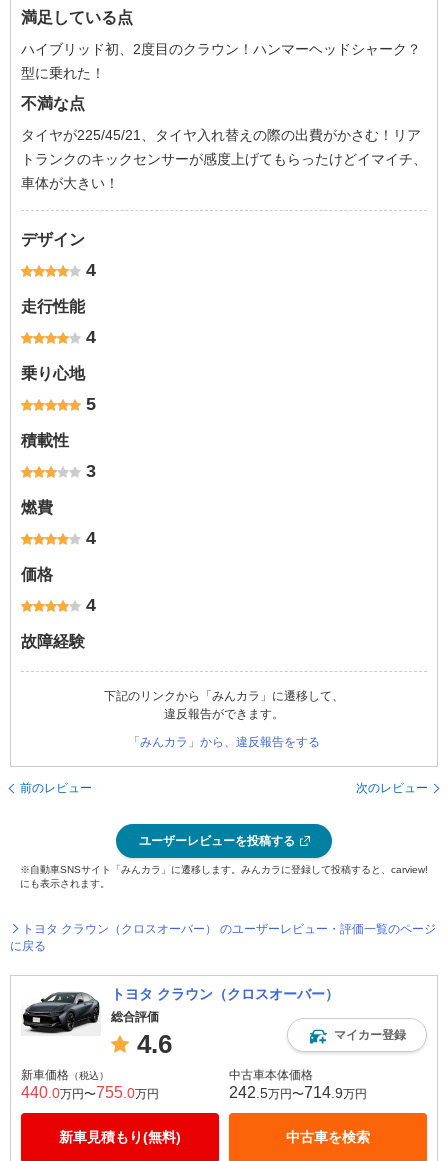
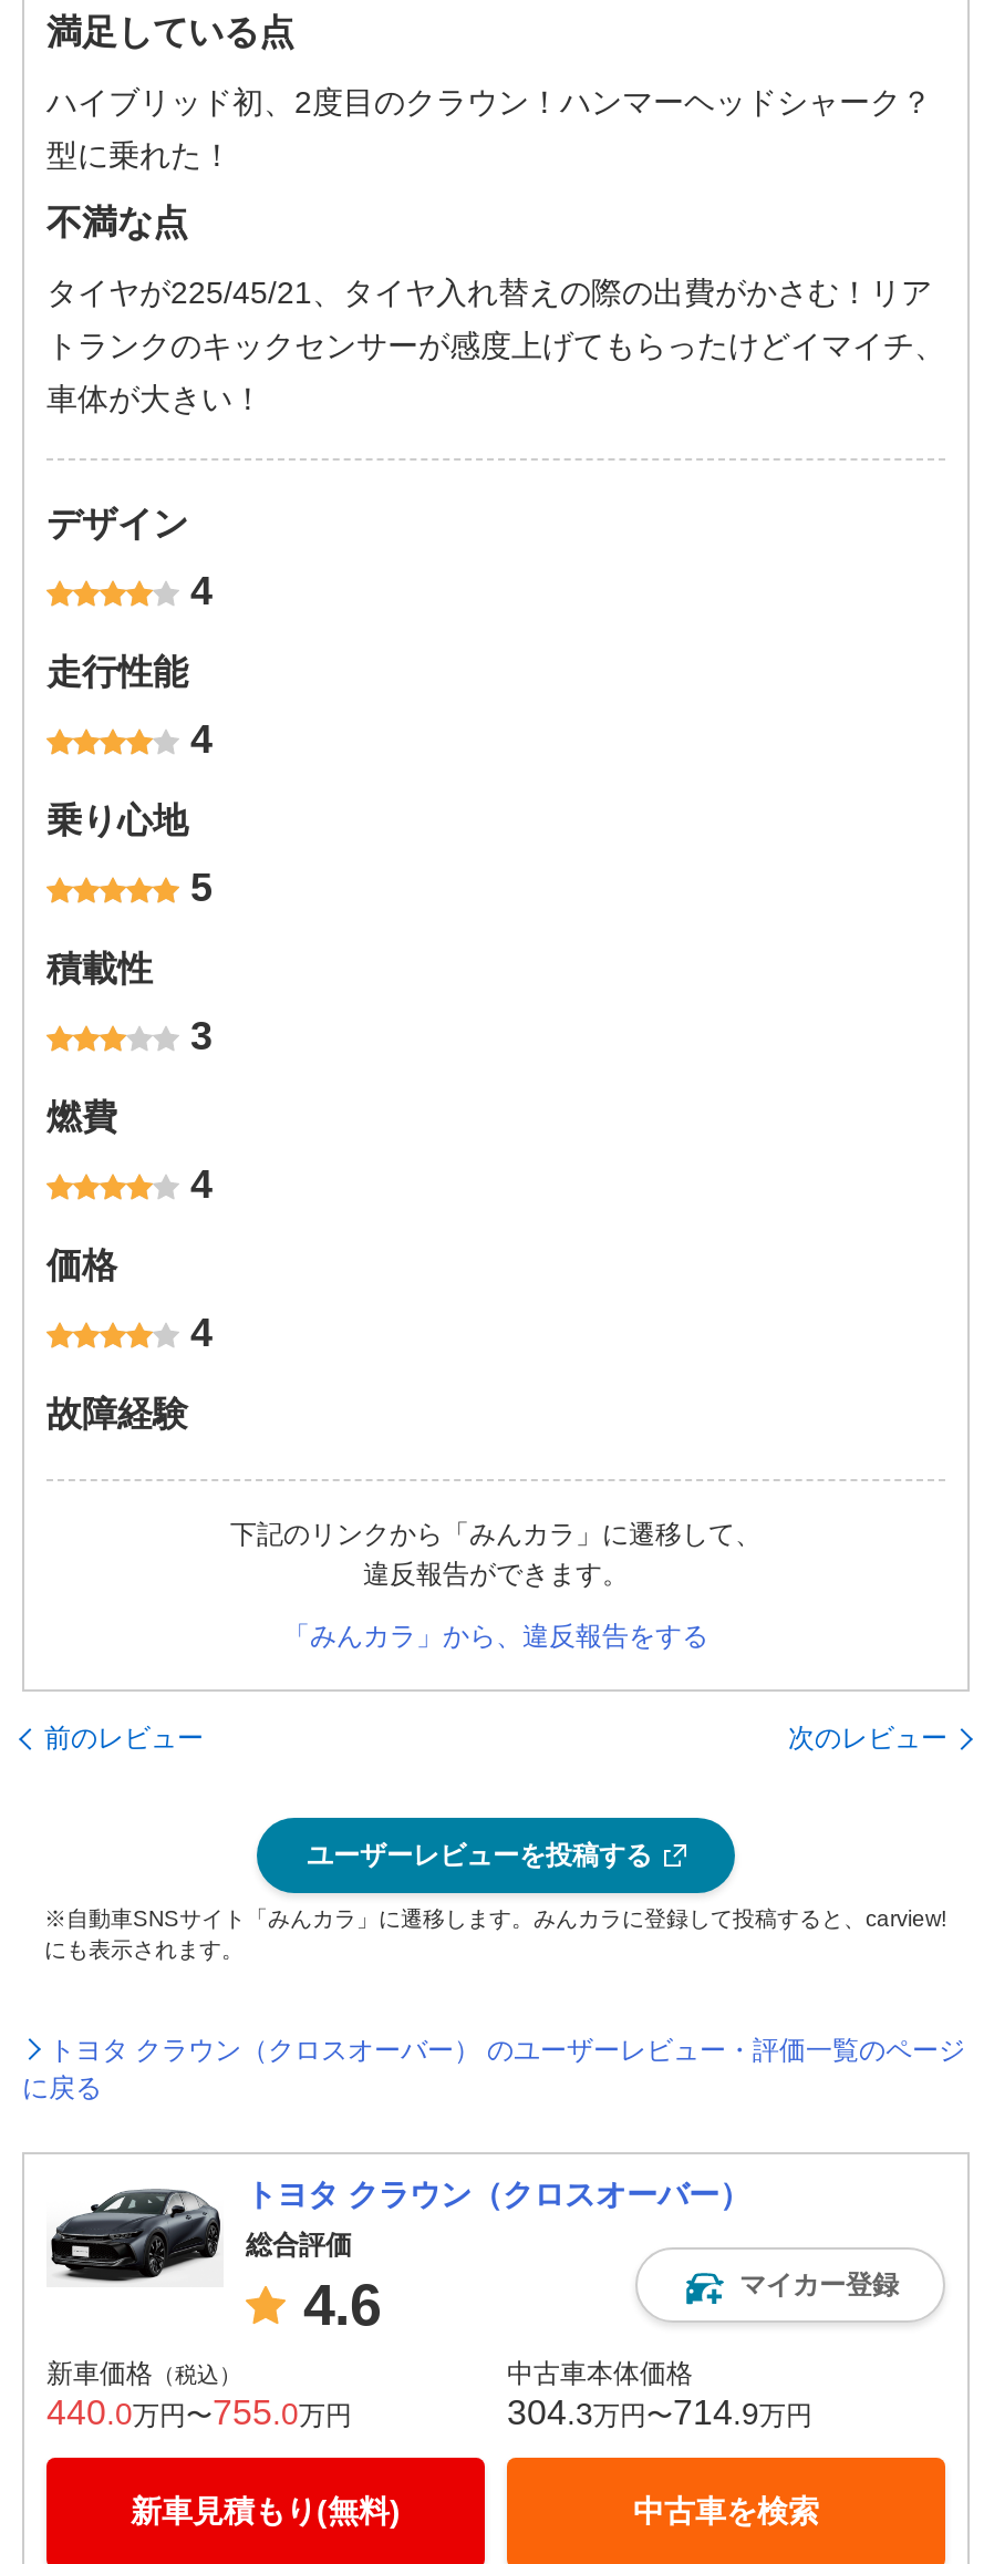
- 242.5万円〜714.9万円
+ 304.3万円〜714.9万円
